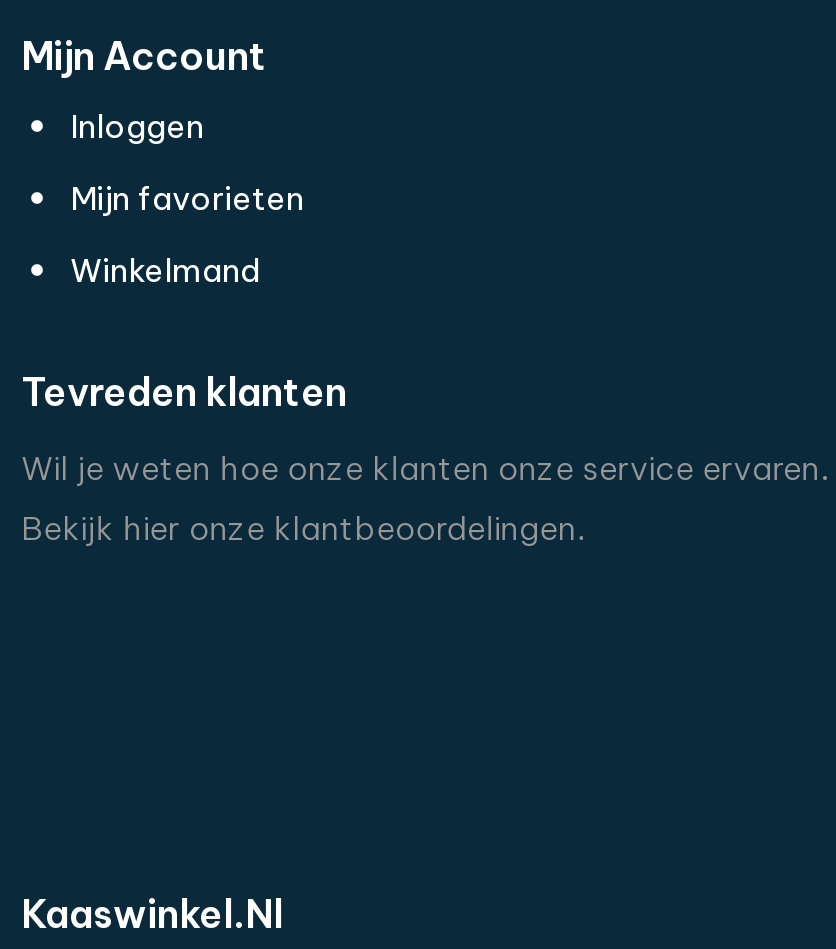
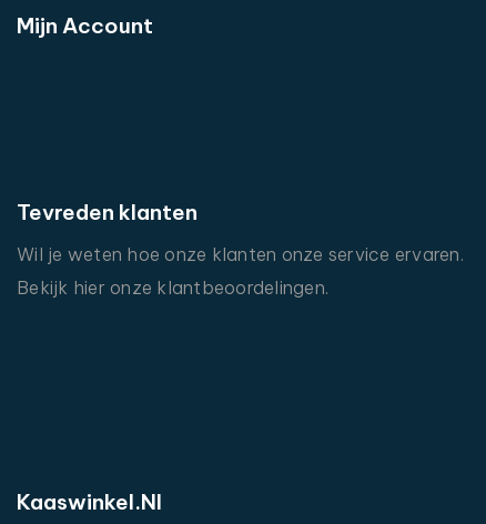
- Inloggen
- Mijn favorieten
- Winkelmand
